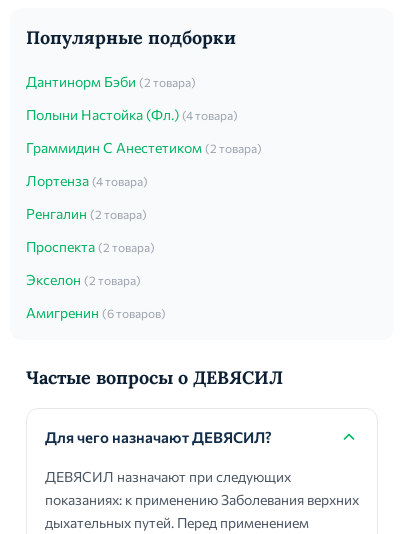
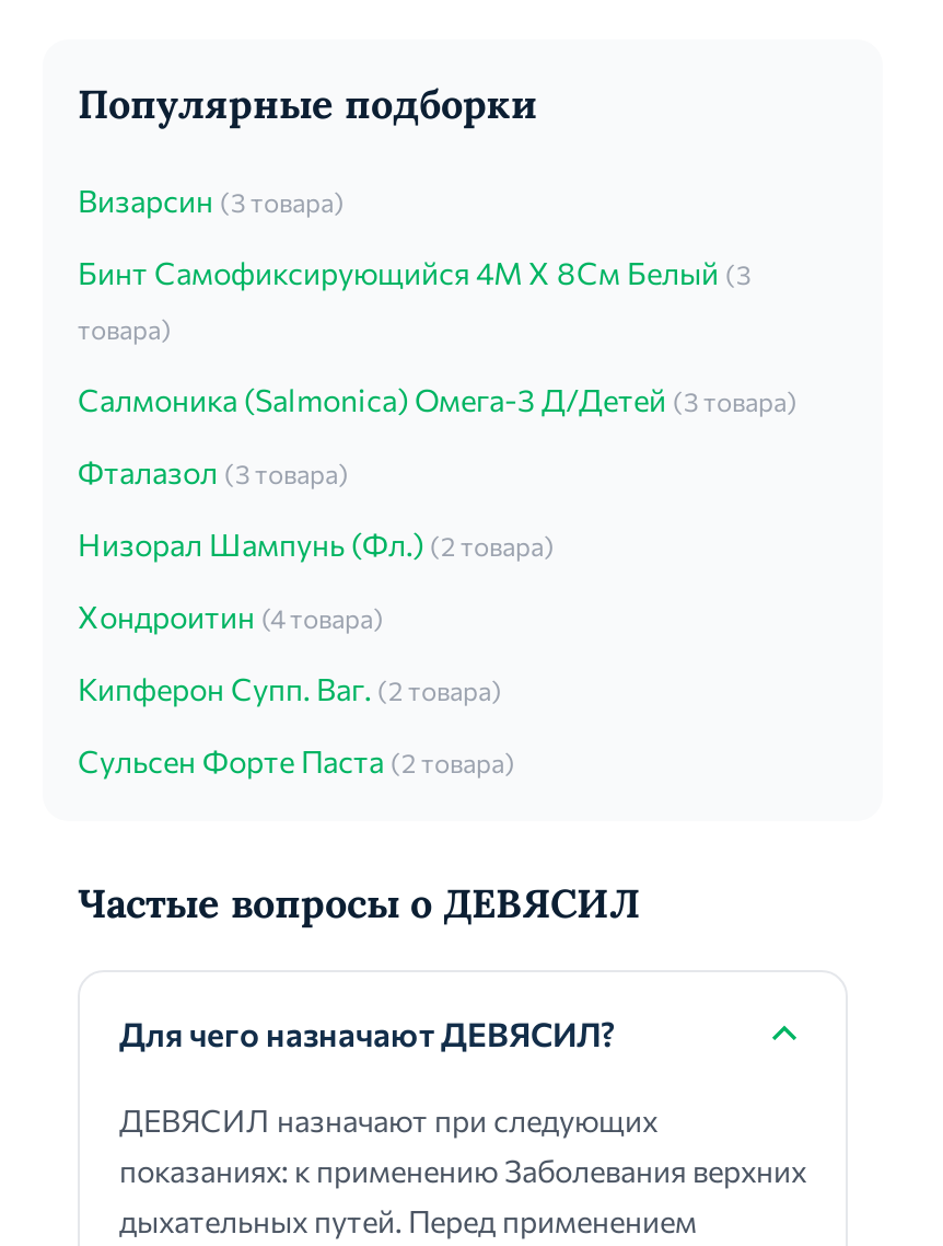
- Дантинорм Бэби (2 товара)
- Полыни Настойка (Фл.) (4 товара)
- Граммидин С Анестетиком (2 товара)
- Лортенза (4 товара)
- Ренгалин (2 товара)
- Проспекта (2 товара)
- Экселон (2 товара)
- Амигренин (6 товаров)
+ Визарсин (3 товара)
+ Бинт Самофиксирующийся 4М Х 8См Белый (3
+ товара)
+ Салмоника (Salmoniсa) Омега-3 Д/Детей (3 товара)
+ Фталазол (3 товара)
+ Низорал Шампунь (Фл.) (2 товара)
+ Хондроитин (4 товара)
+ Кипферон Супп. Ваг. (2 товара)
+ Сульсен Форте Паста (2 товара)
